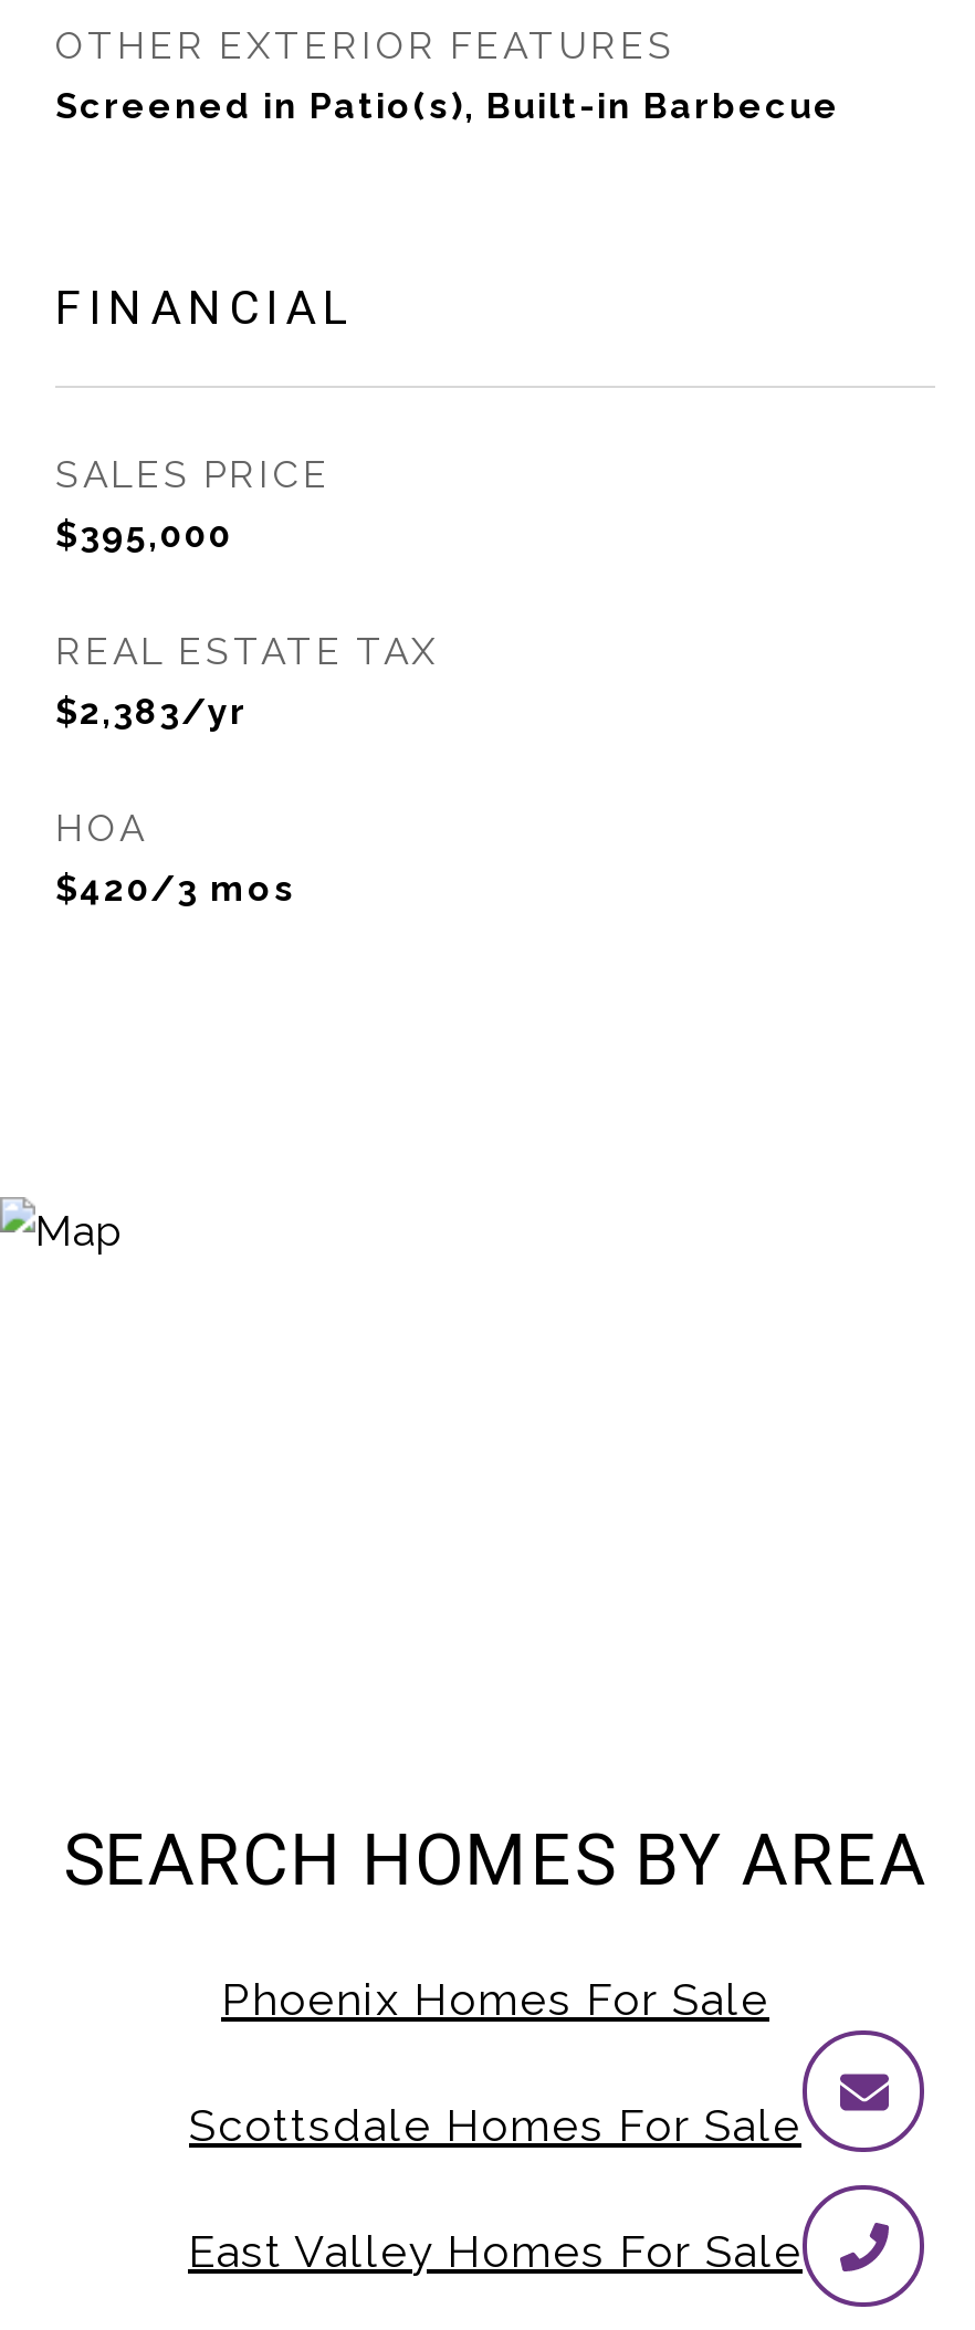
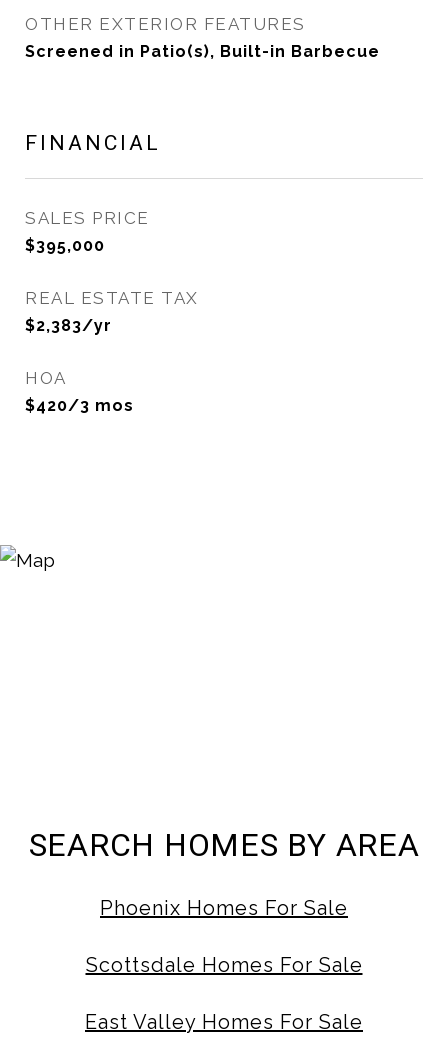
- [image]

- [image]
